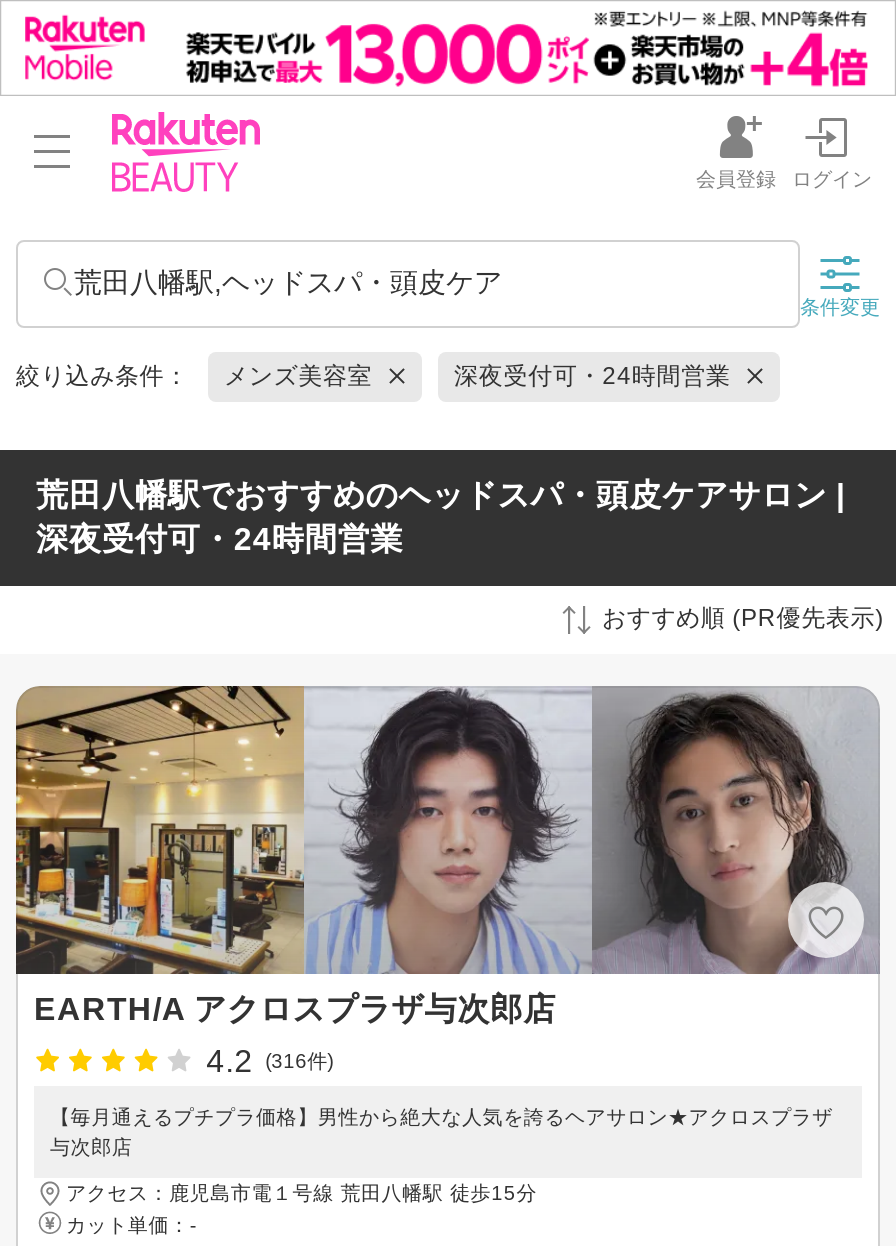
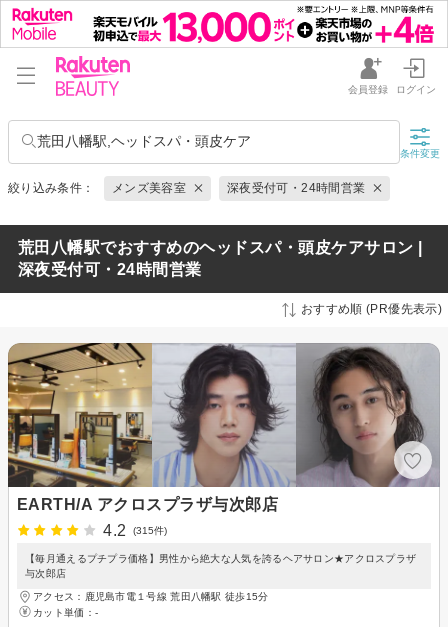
- 4.2 (316件)
+ 4.2 (315件)
